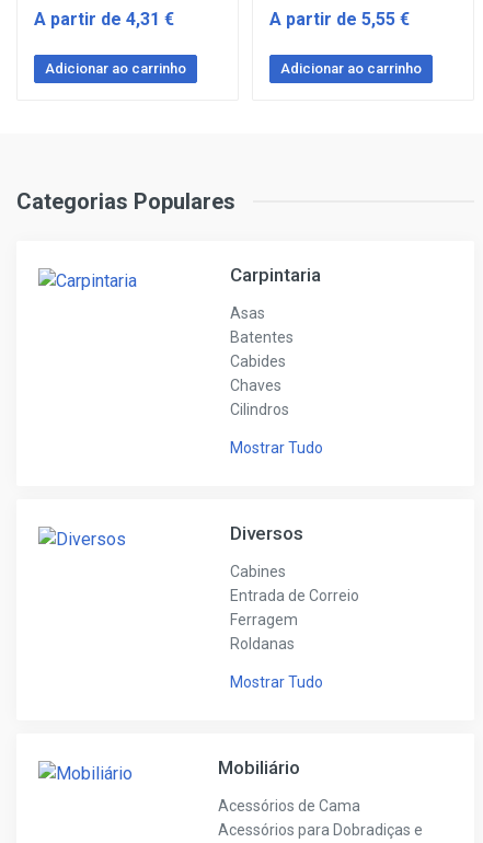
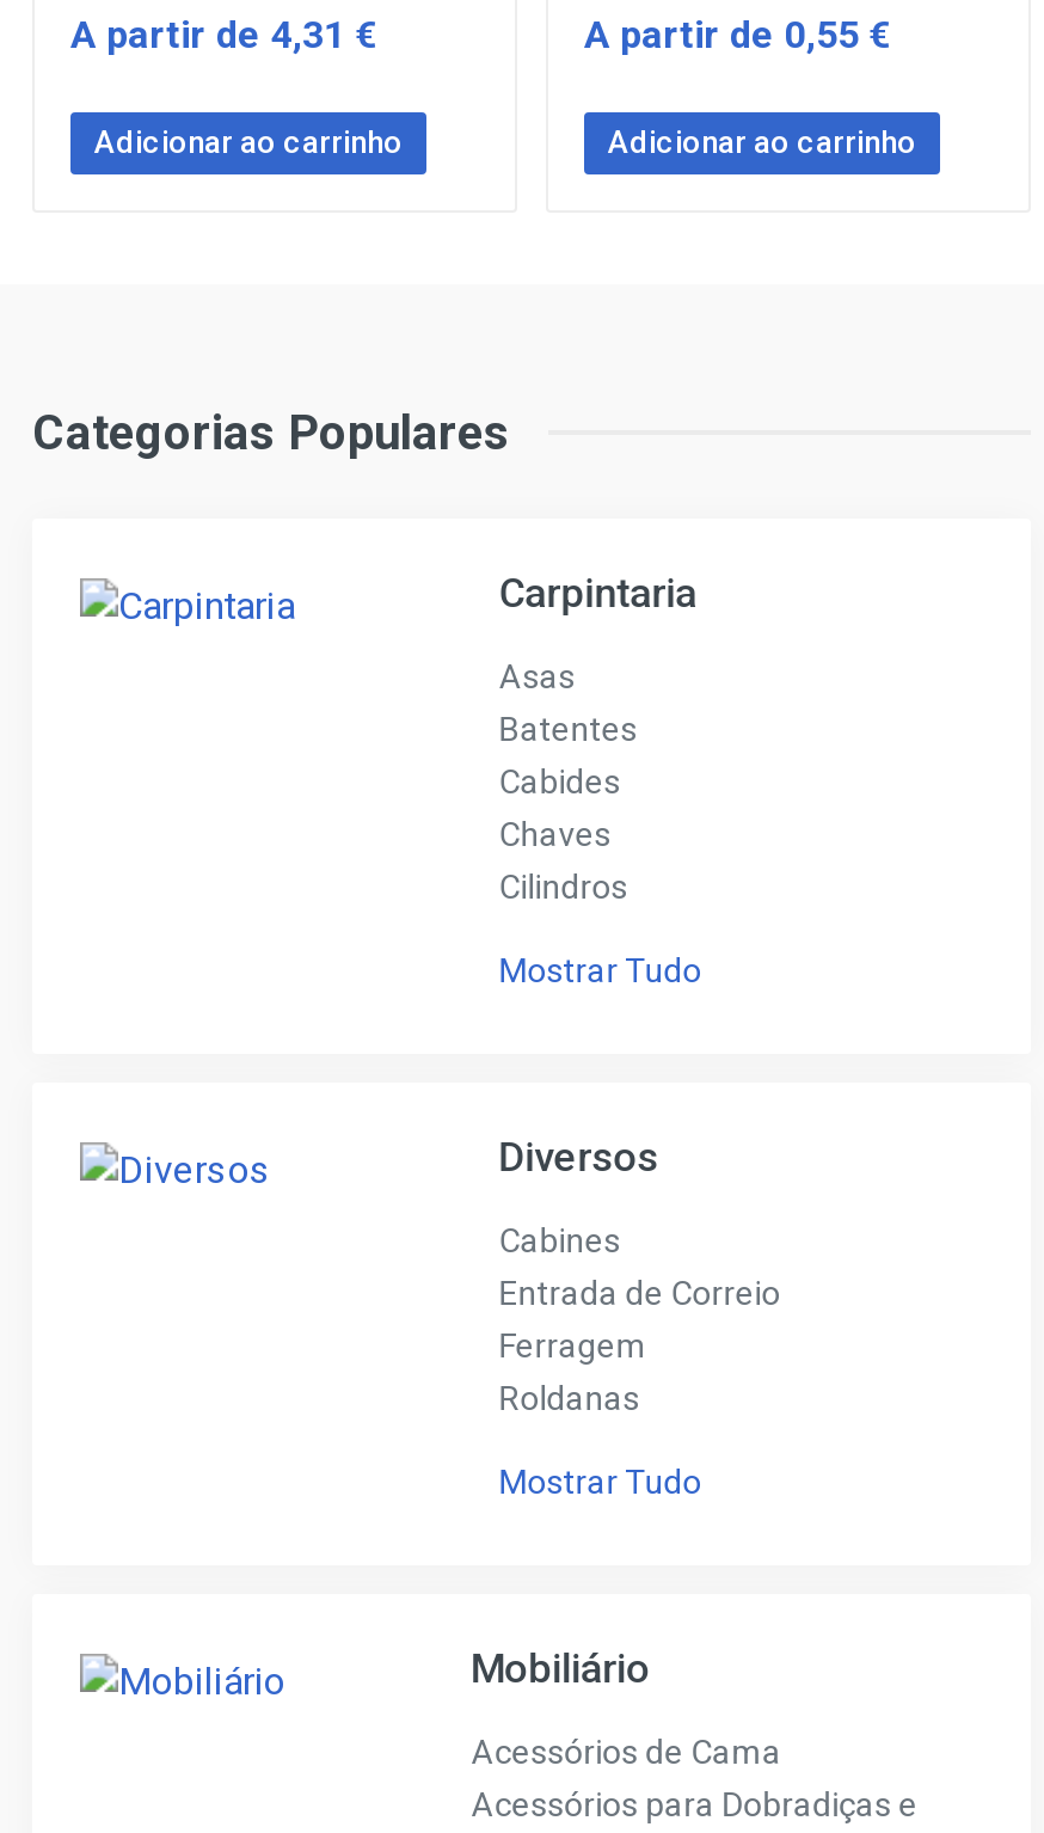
- A partir de 5,55 €
+ A partir de 0,55 €
